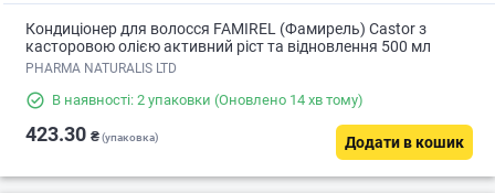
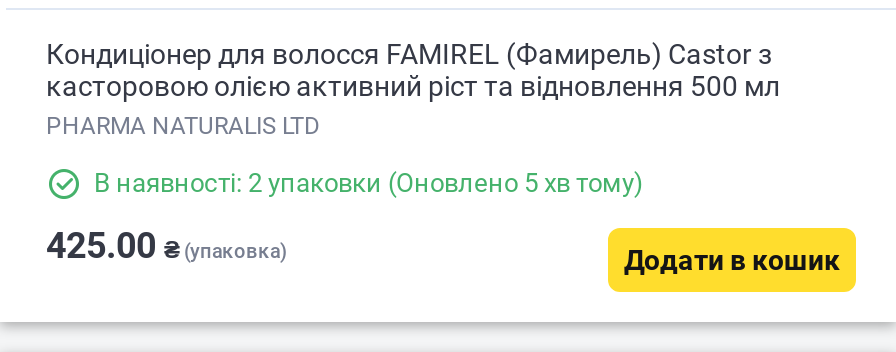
- В наявності: 2 упаковки (Оновлено 14 хв тому)
+ В наявності: 2 упаковки (Оновлено 5 хв тому)

- 423.30 ₴(упаковка)
+ 425.00 ₴(упаковка)
